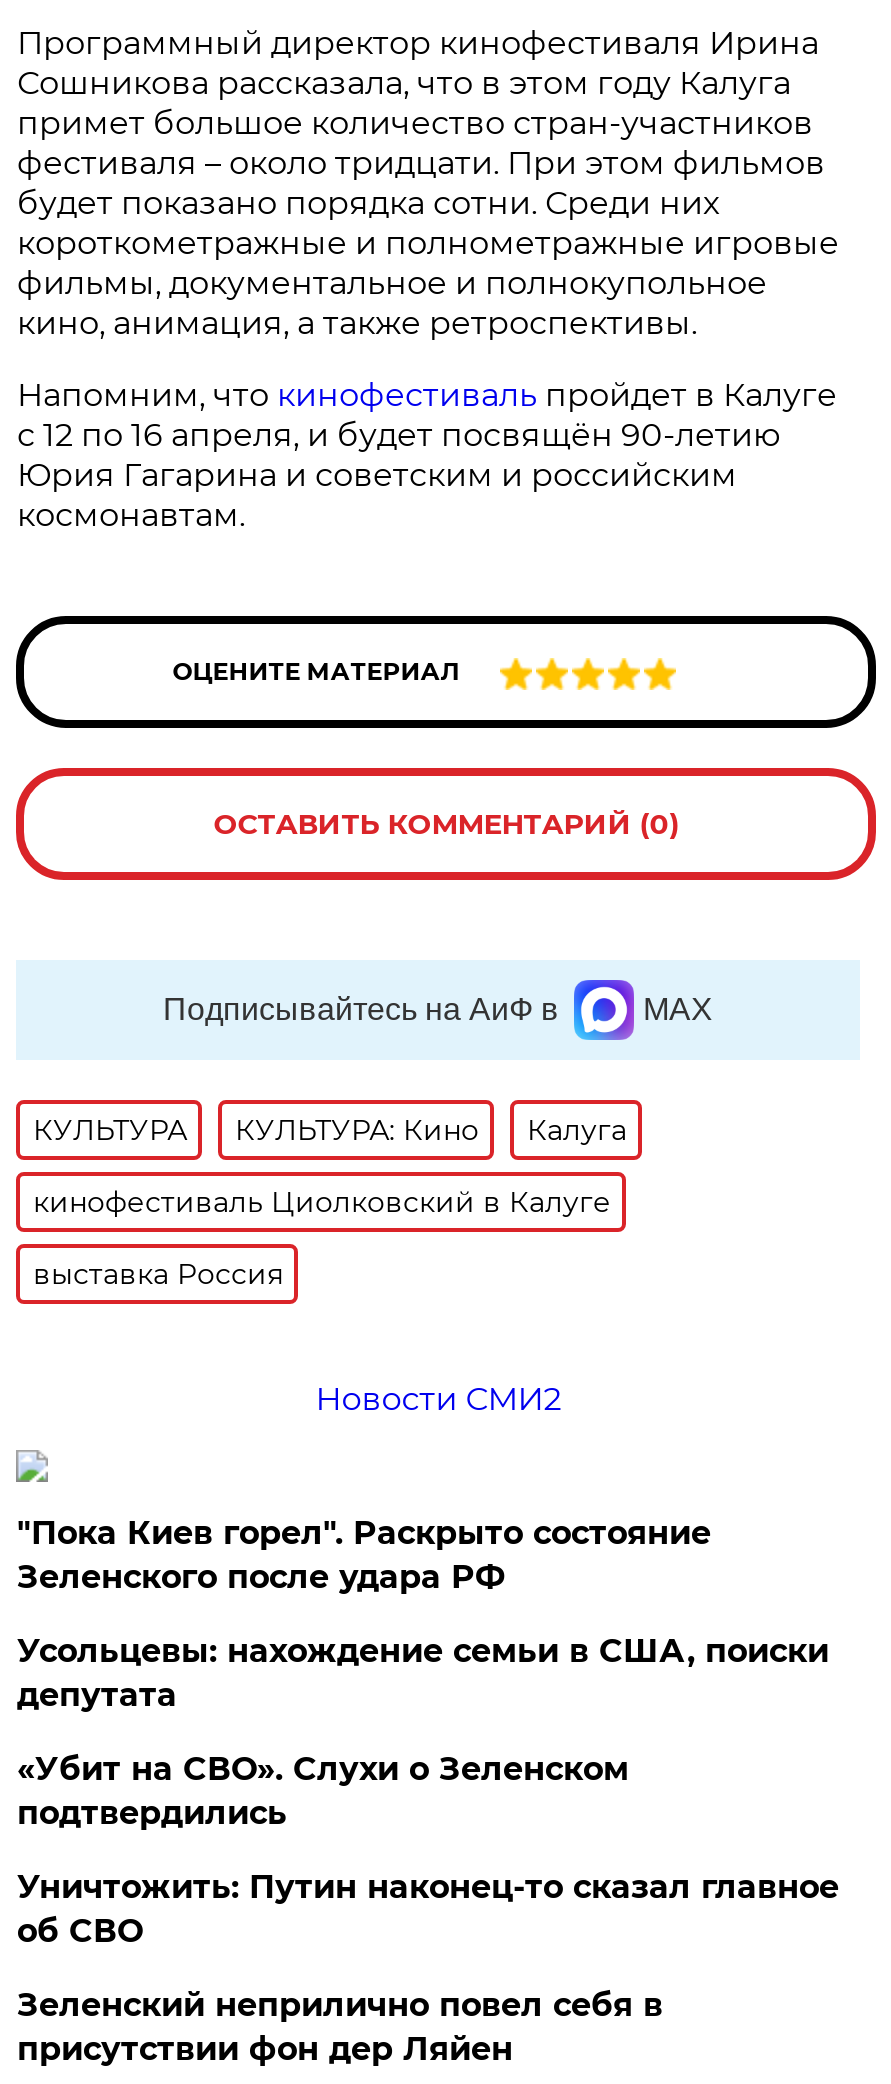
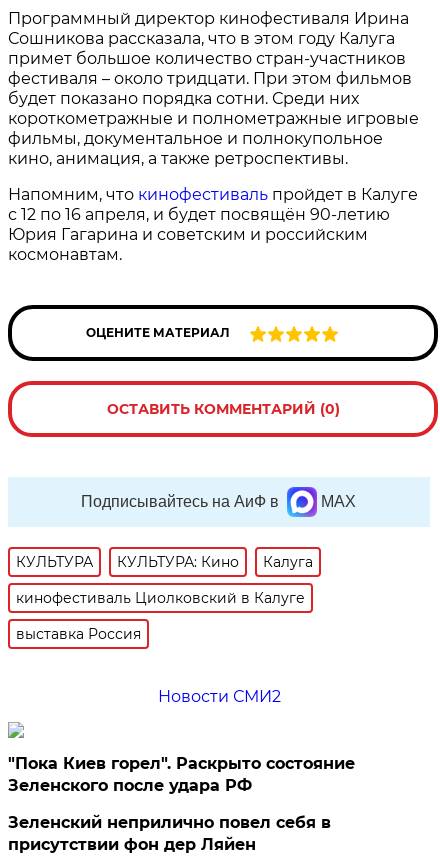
- Усольцевы: нахождение семьи в США, поиски
- депутата
- «Убит на СВО». Слухи о Зеленском
- подтвердились
- Уничтожить: Путин наконец-то сказал главное
- об СВО
